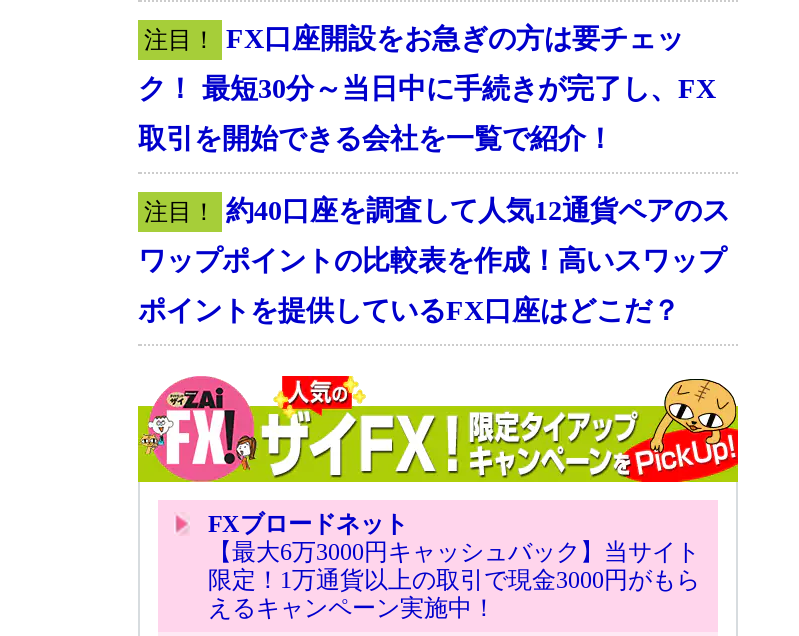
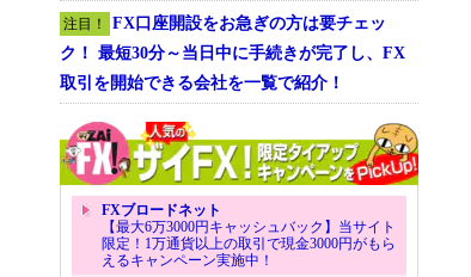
- 注目！ 約40口座を調査して人気12通貨ペアのス
- ワップポイントの比較表を作成！高いスワップ
- ポイントを提供しているFX口座はどこだ？
